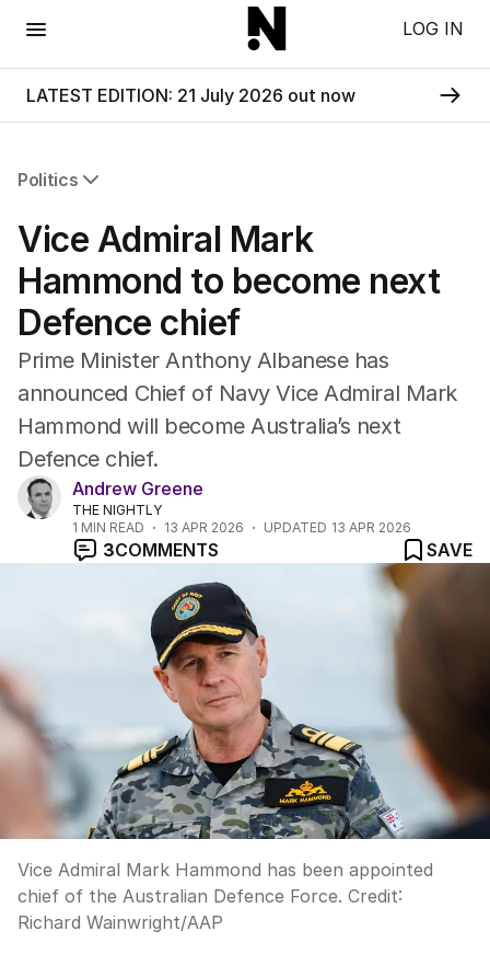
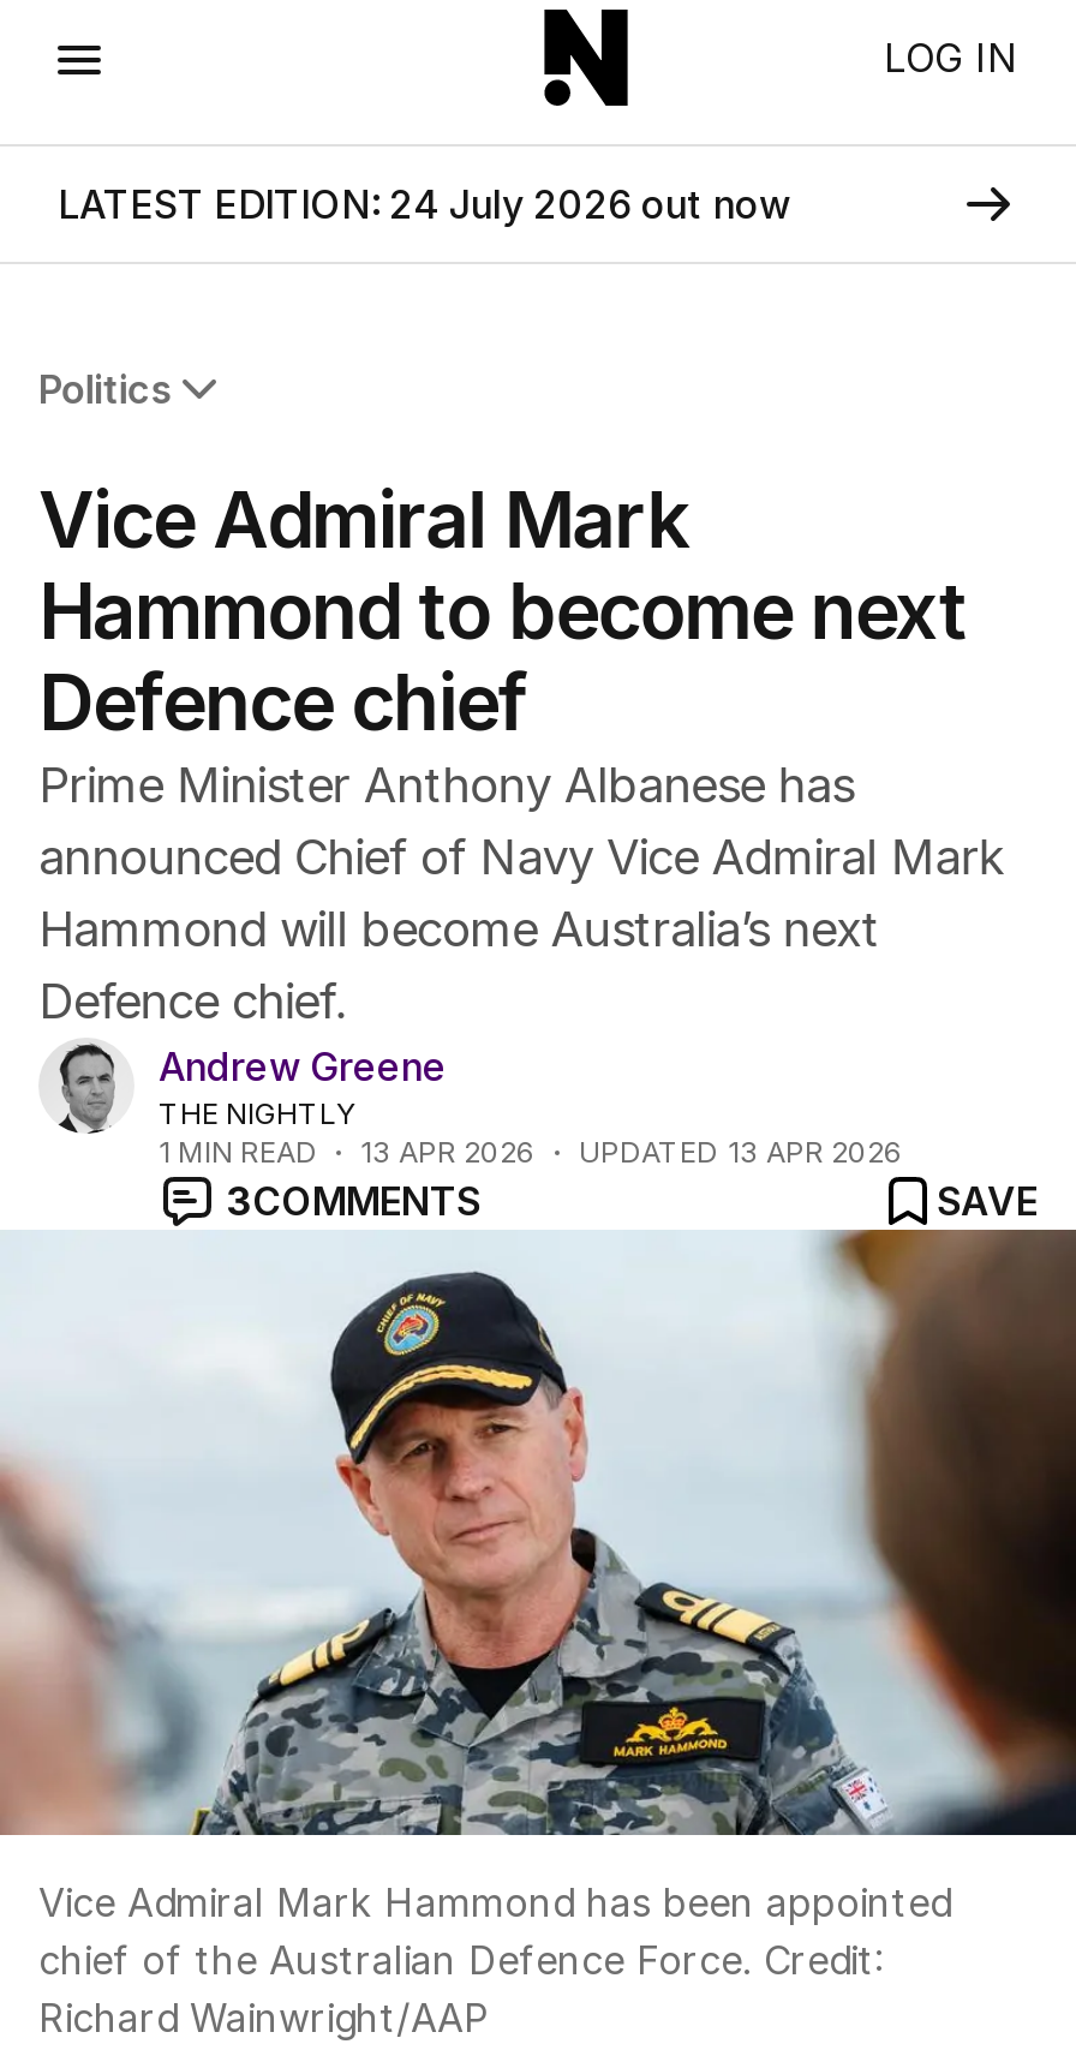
- LATEST EDITION: 21 July 2026 out now
+ LATEST EDITION: 24 July 2026 out now
